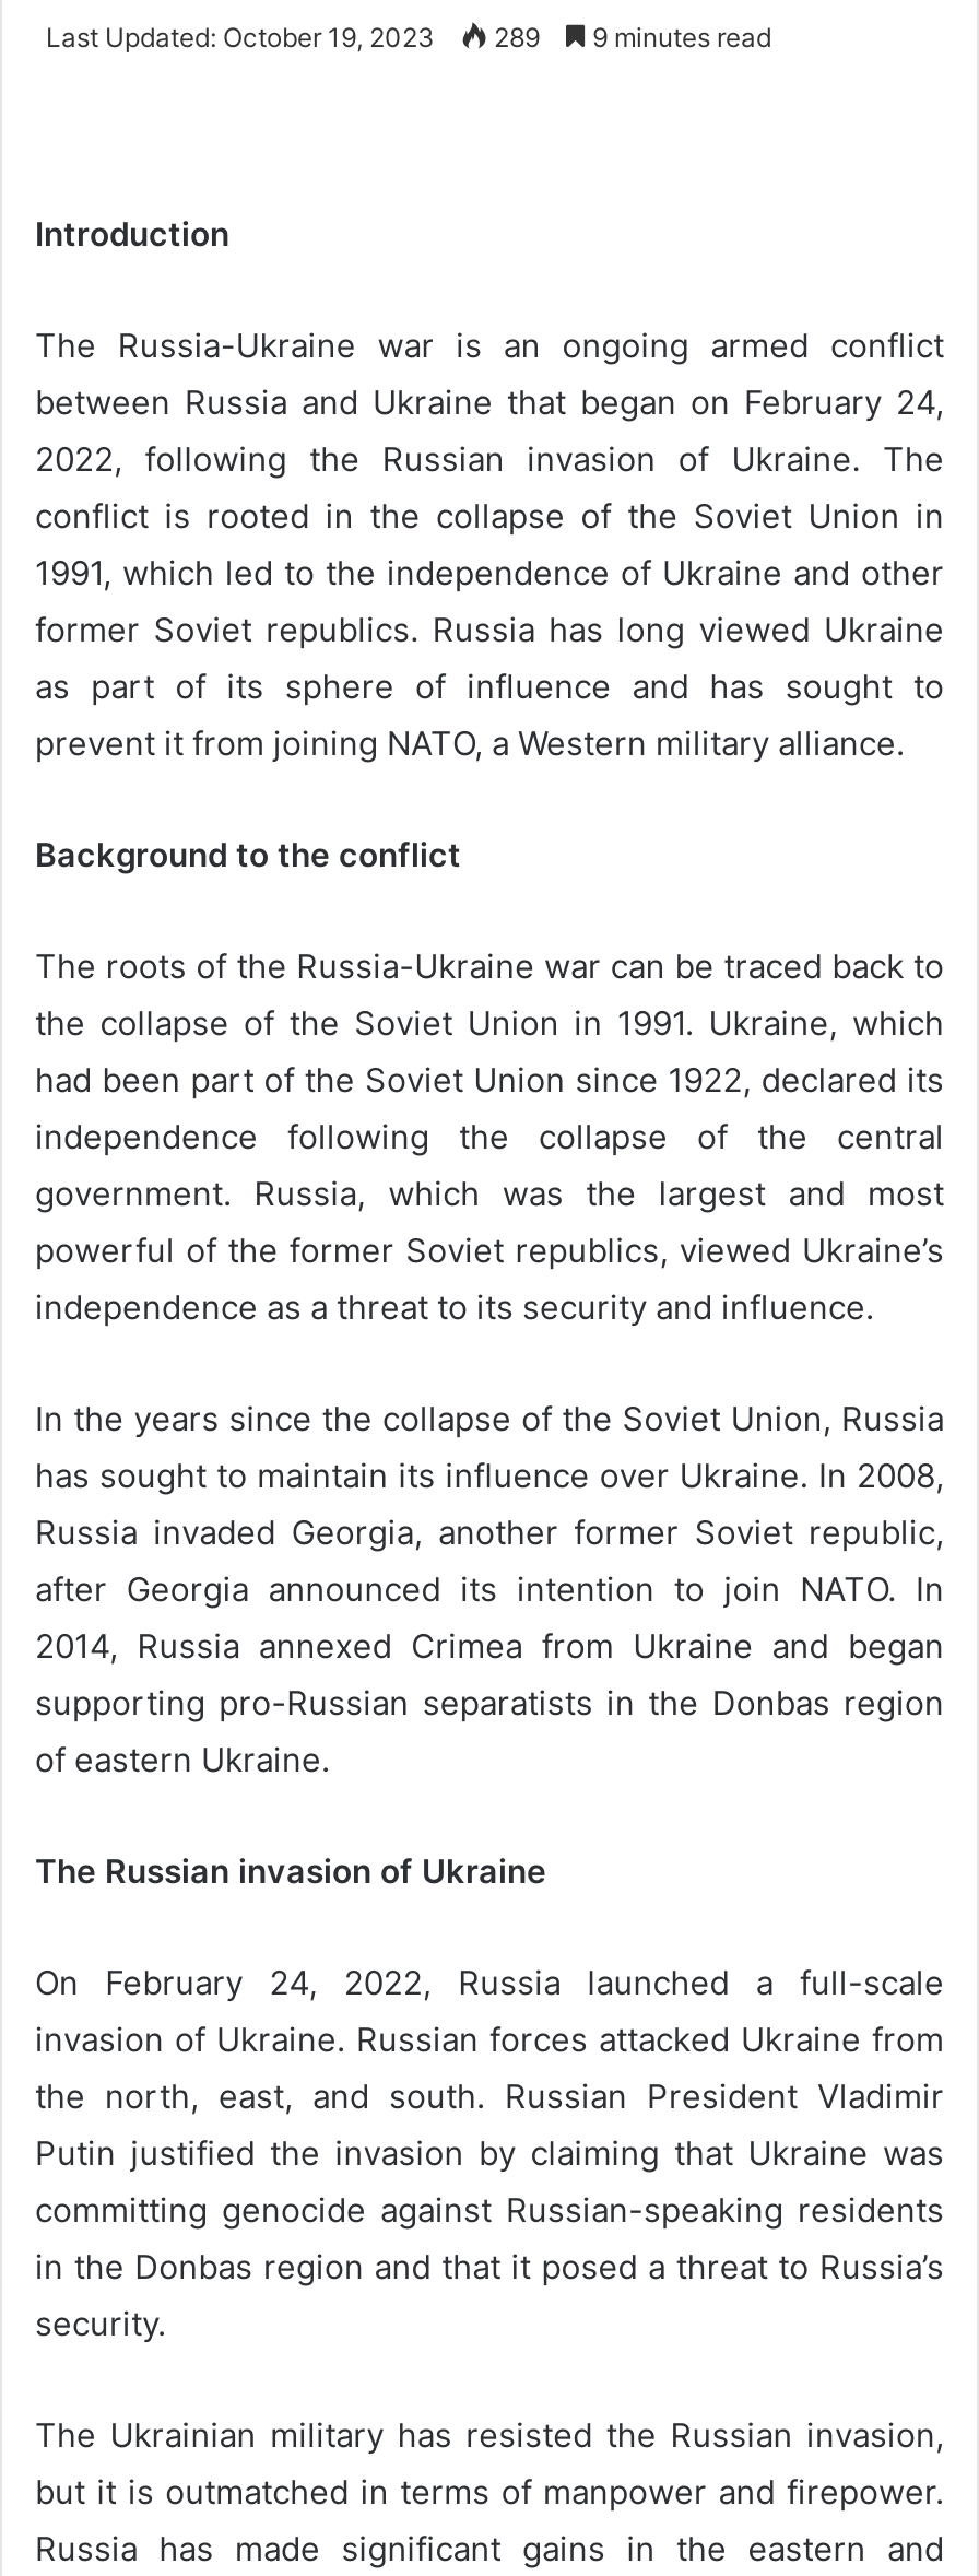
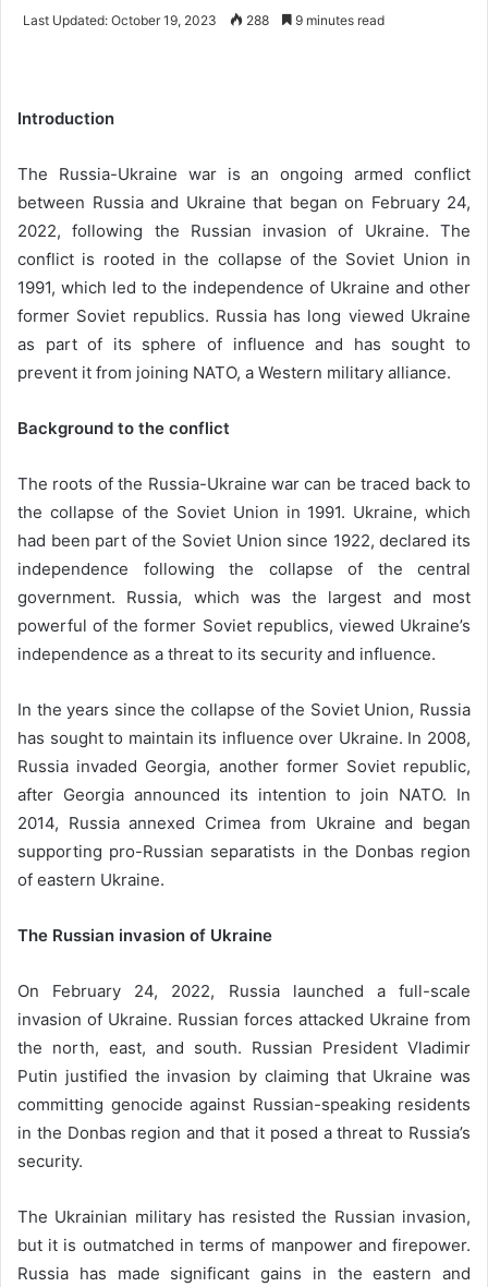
- Last Updated: October 19, 2023 289 9 minutes read
+ Last Updated: October 19, 2023 288 9 minutes read
